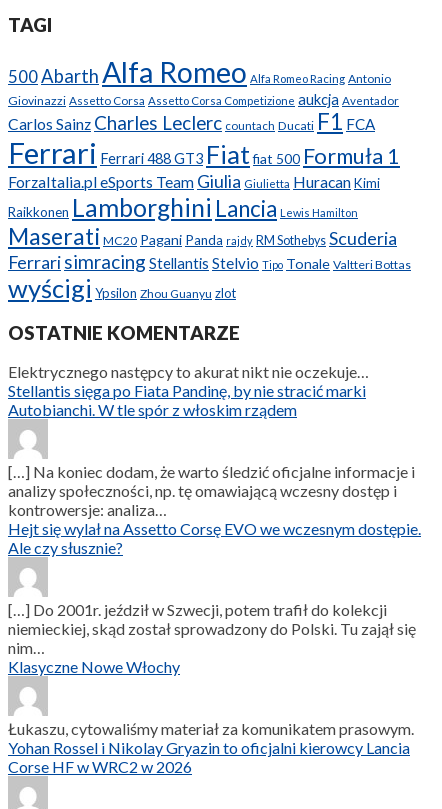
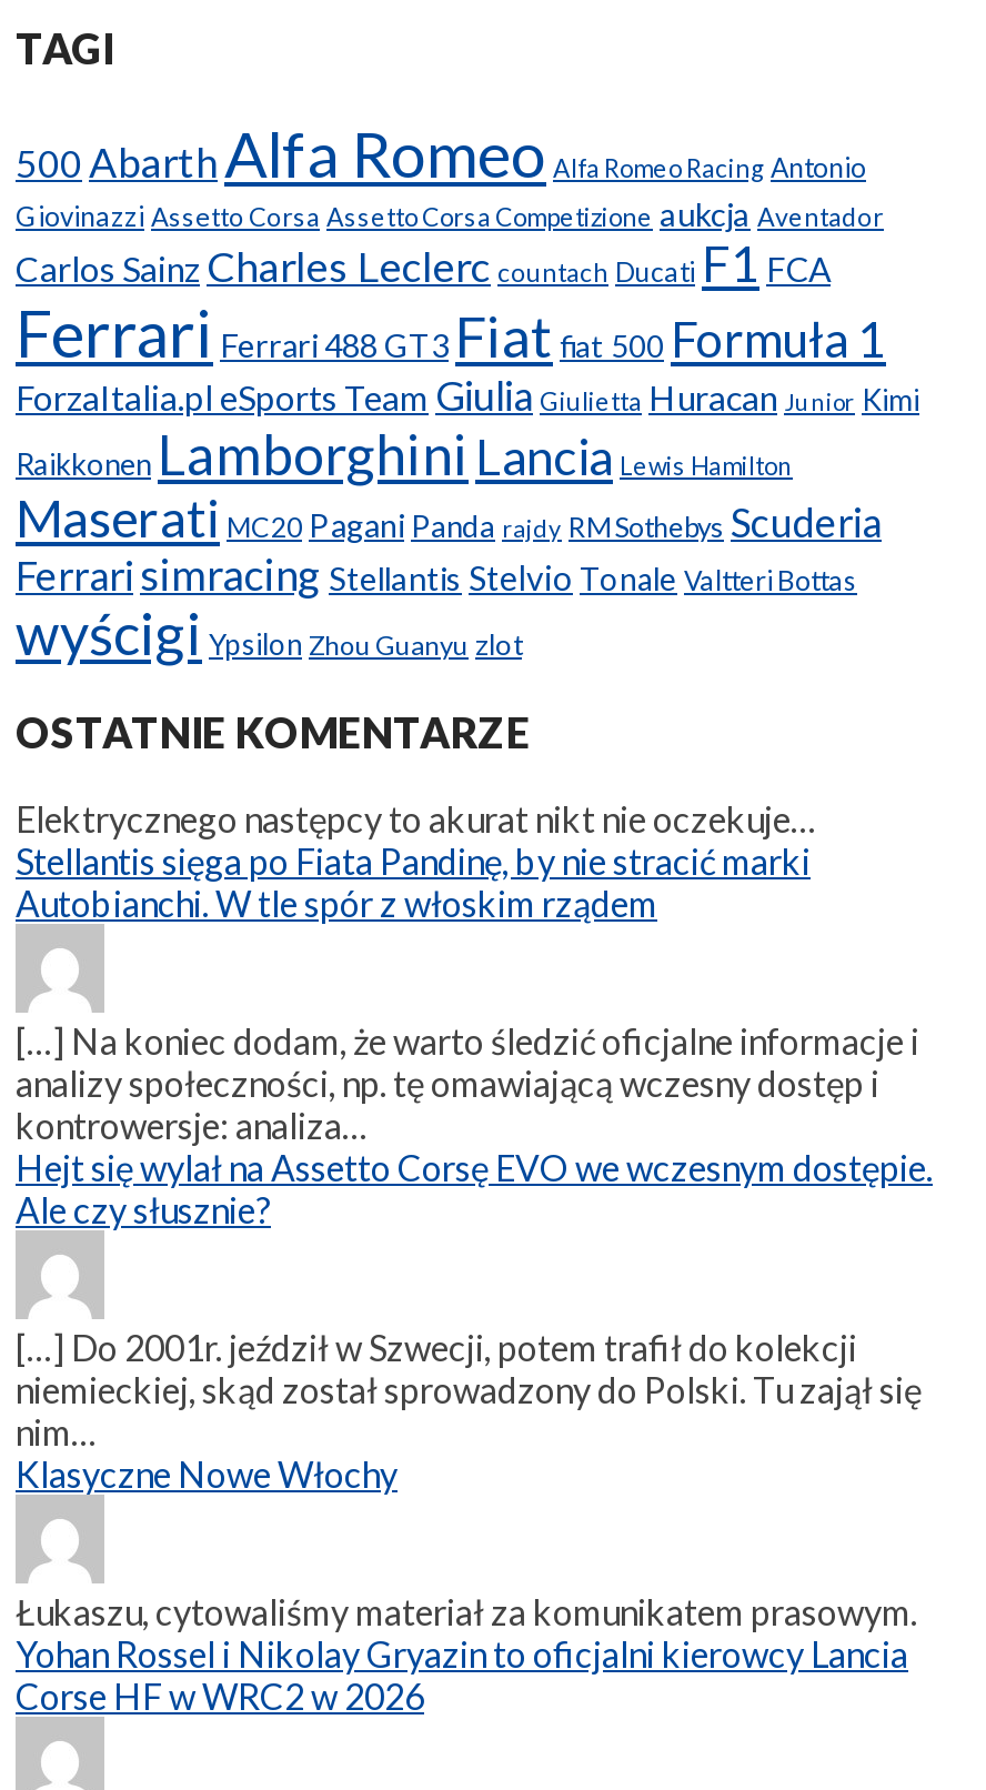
- ForzaItalia.pl eSports Team Giulia Giulietta Huracan Kimi
+ ForzaItalia.pl eSports Team Giulia Giulietta Huracan Junior Kimi

- Ferrari simracing Stellantis Stelvio Tipo Tonale Valtteri Bottas
+ Ferrari simracing Stellantis Stelvio Tonale Valtteri Bottas
